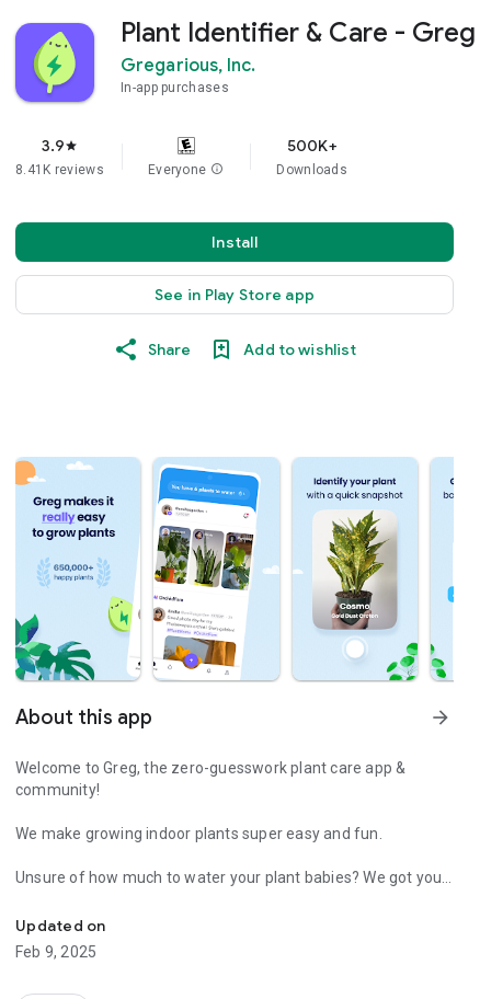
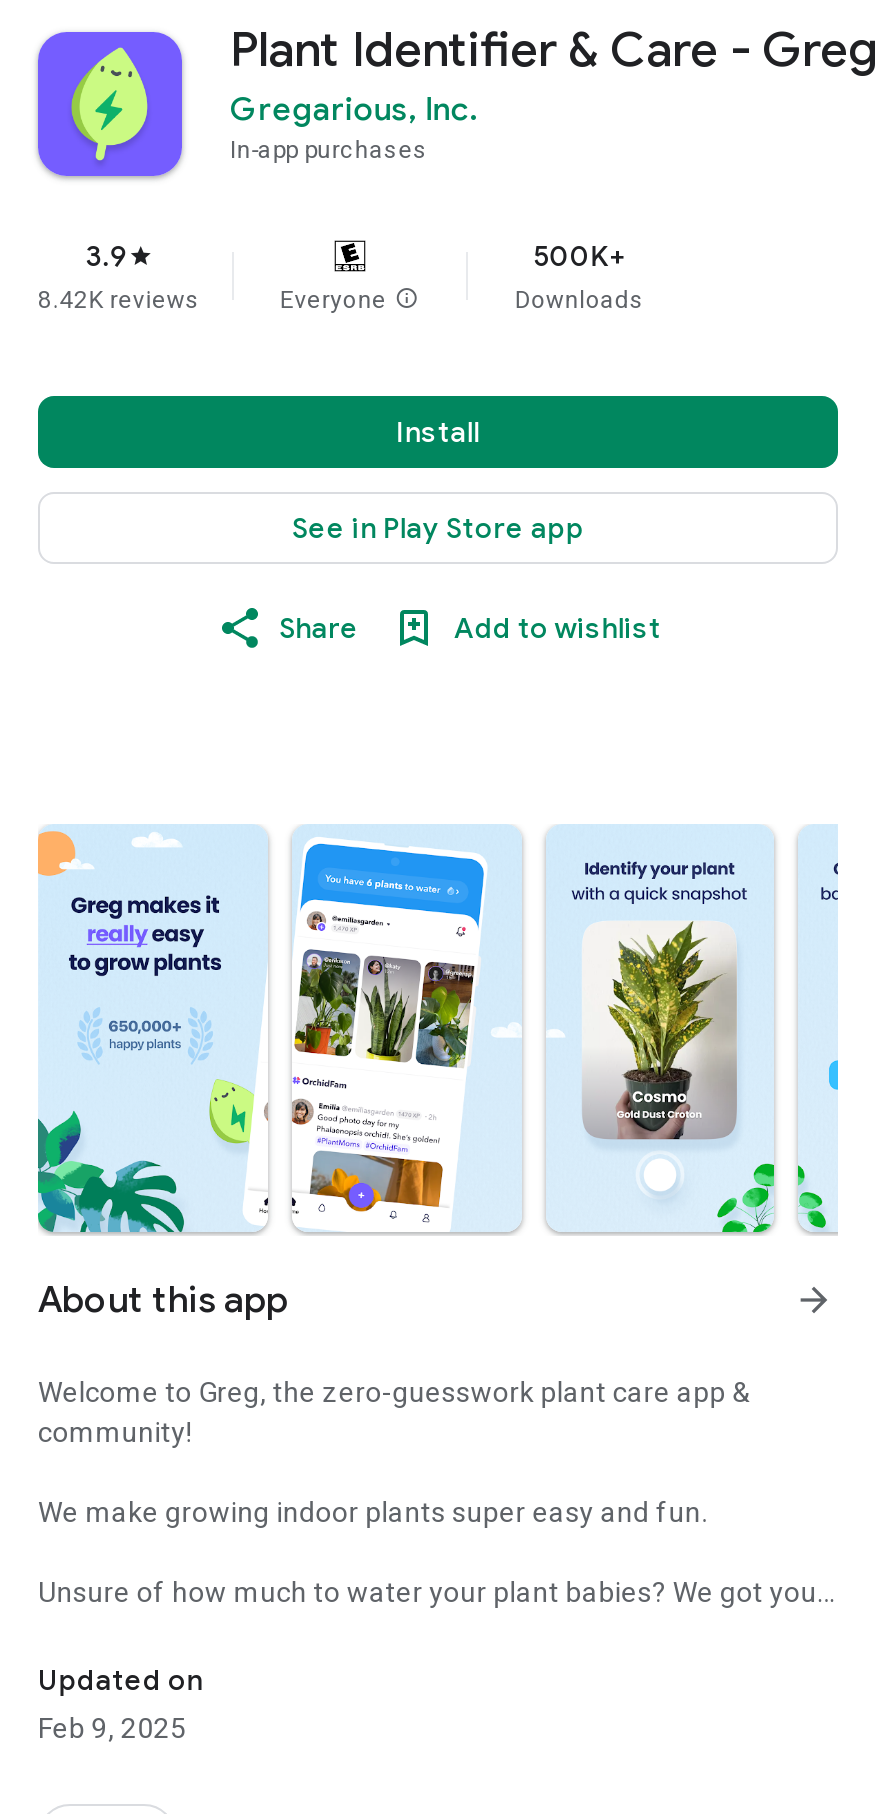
- 8.41K reviews
+ 8.42K reviews
